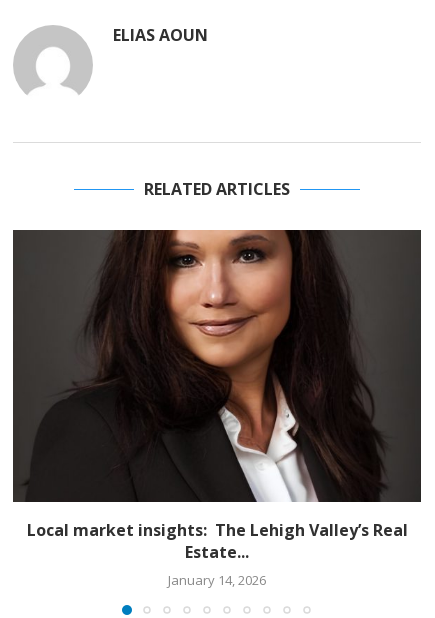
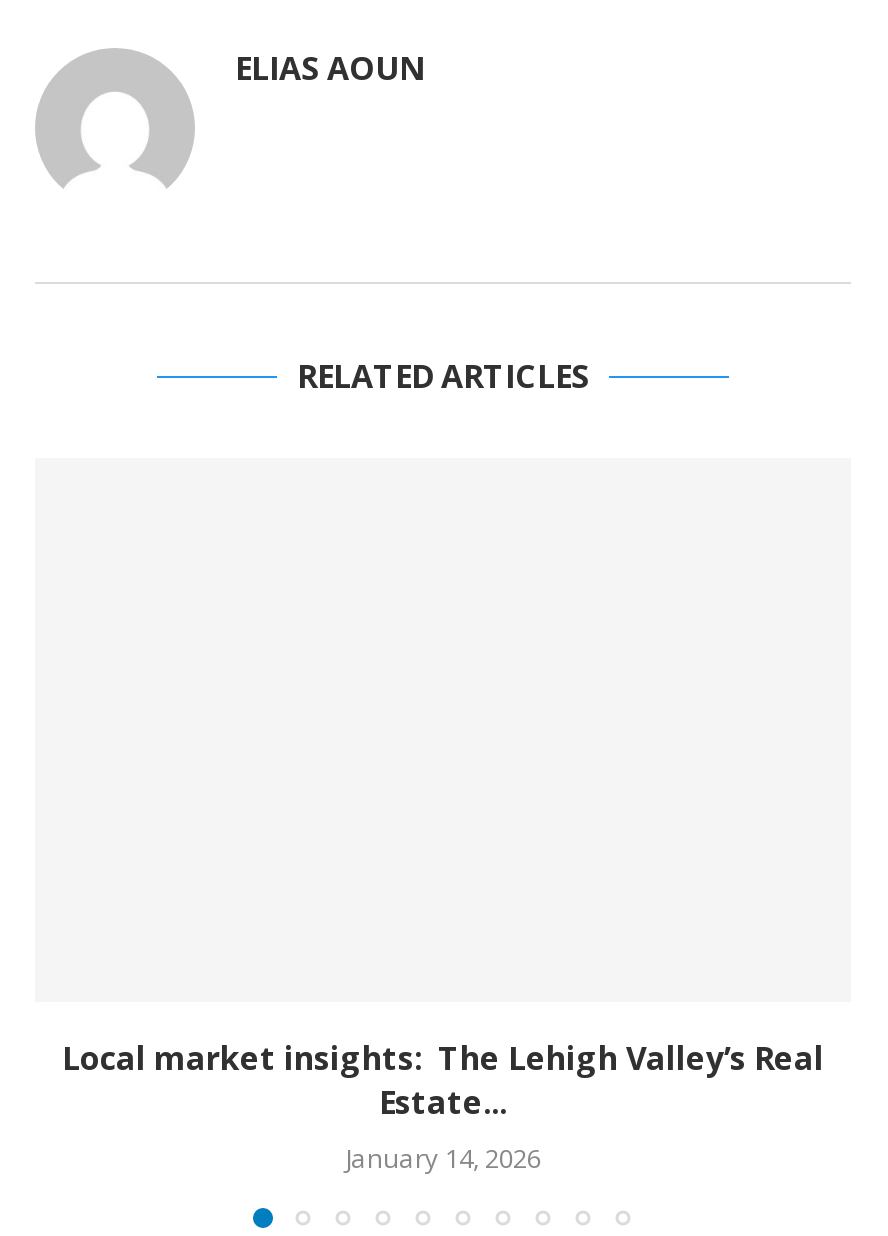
- [image]
